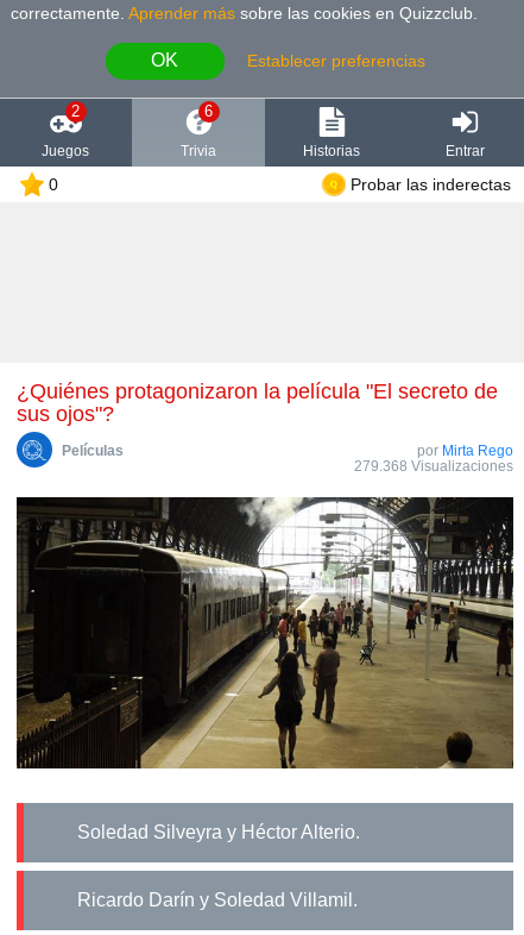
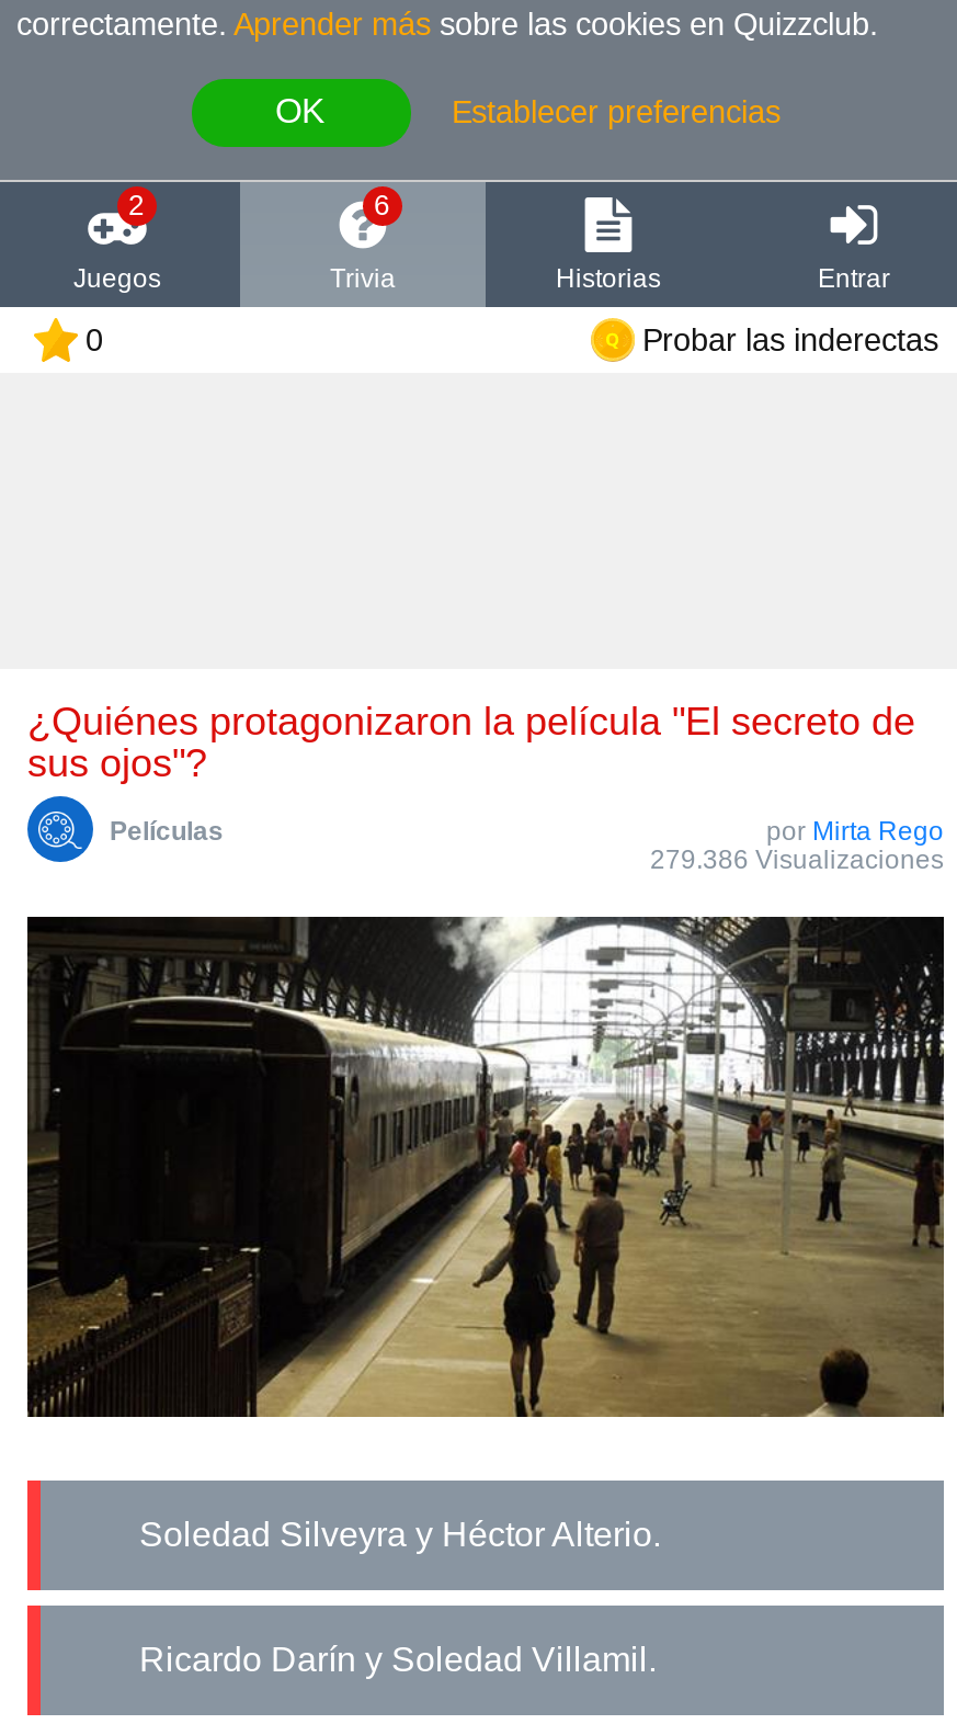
- 279.368 Visualizaciones
+ 279.386 Visualizaciones
